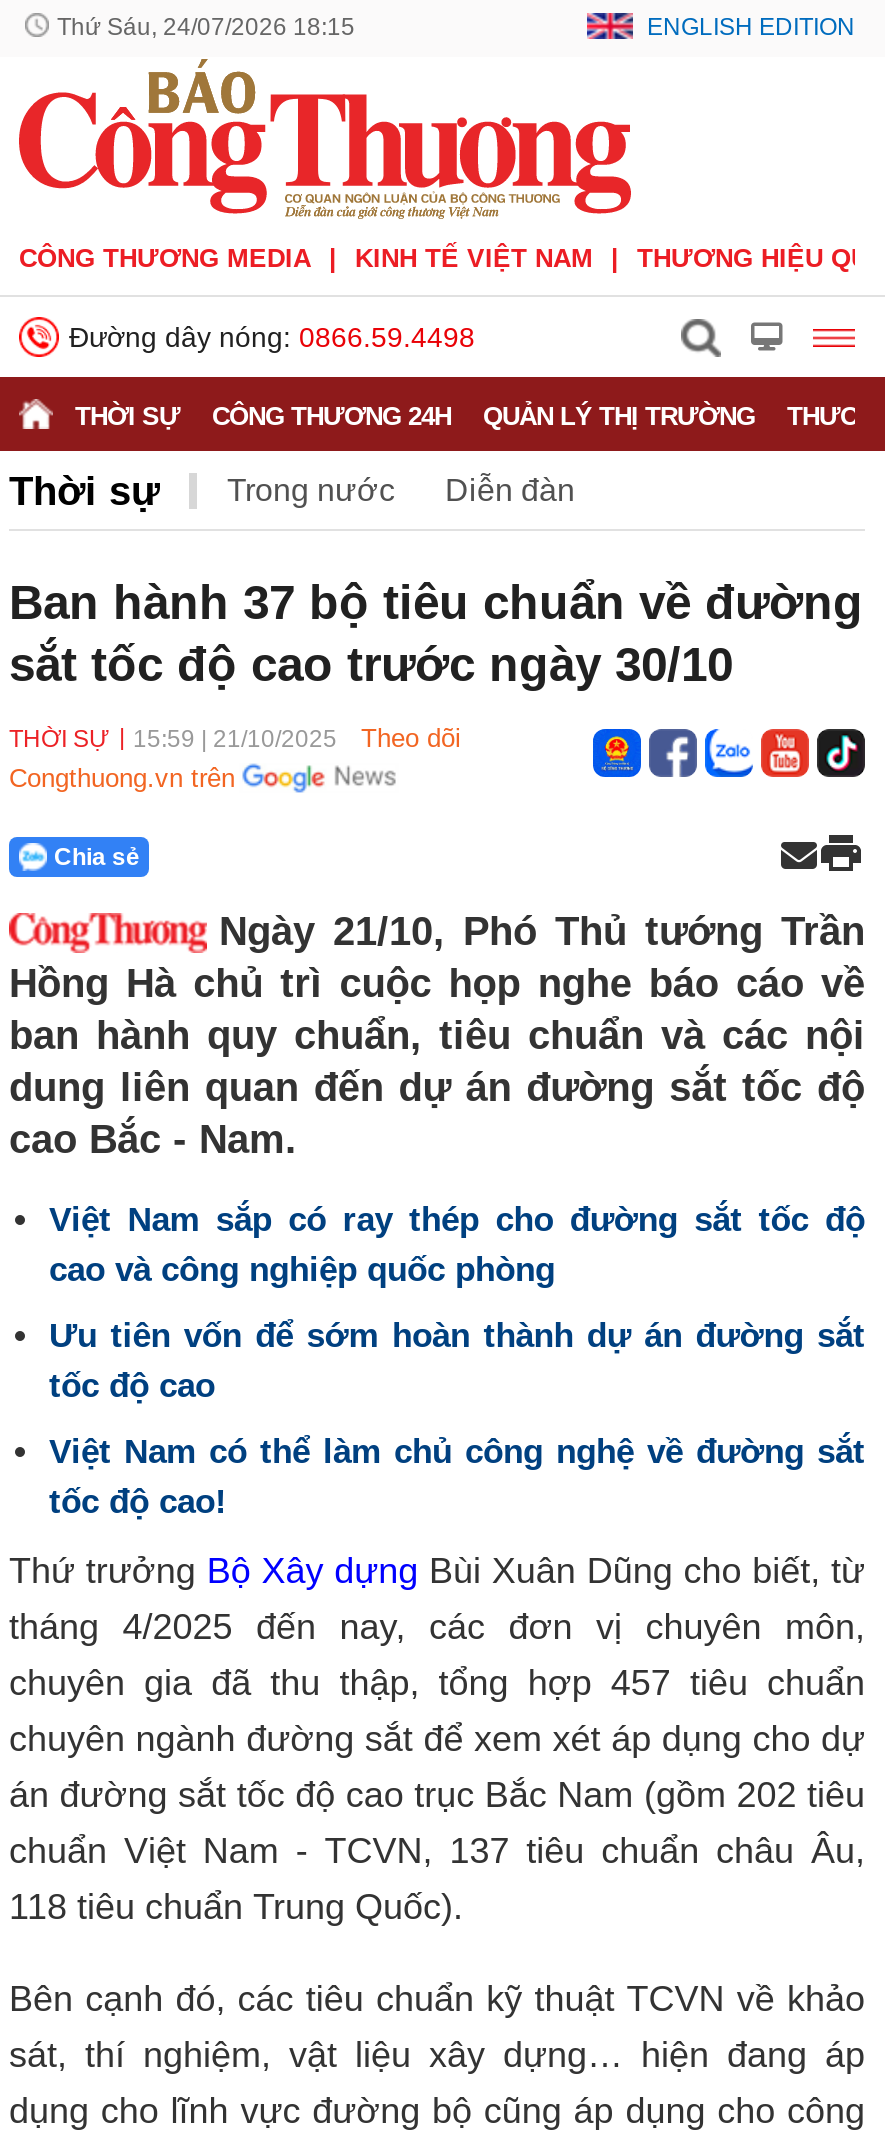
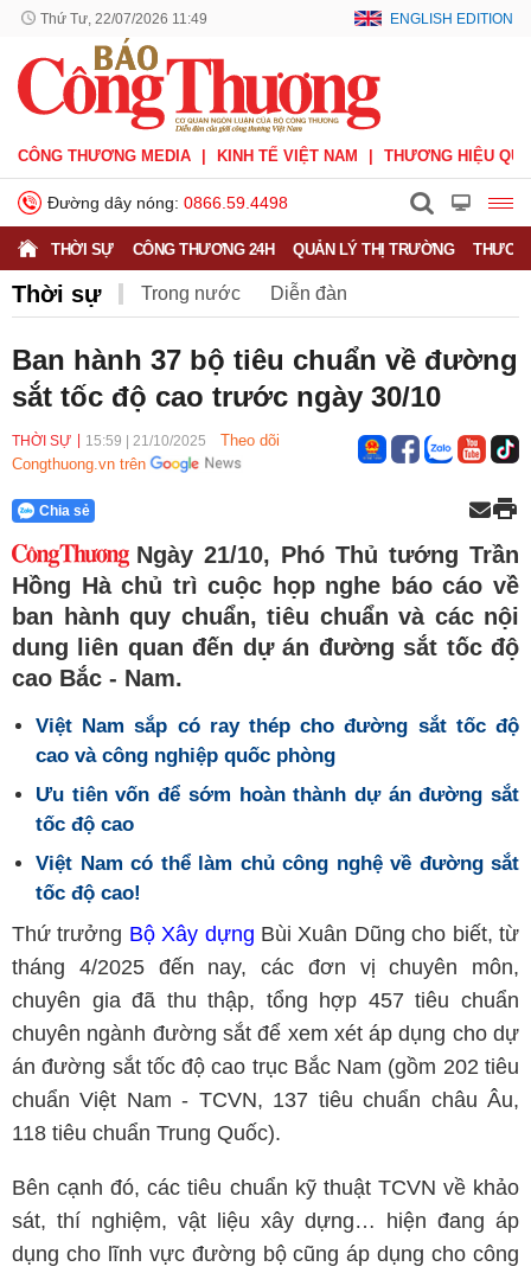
- Thứ Sáu, 24/07/2026 18:15
+ Thứ Tư, 22/07/2026 11:49
